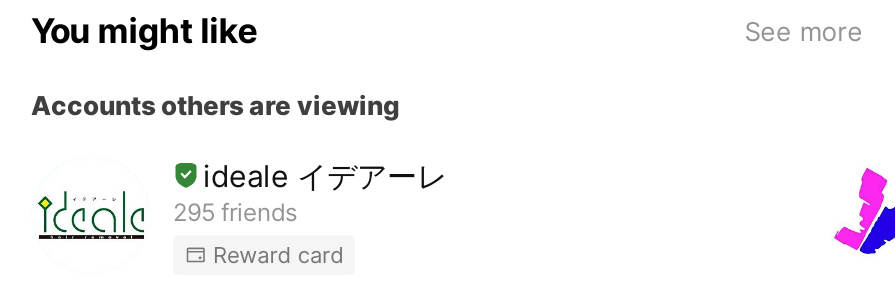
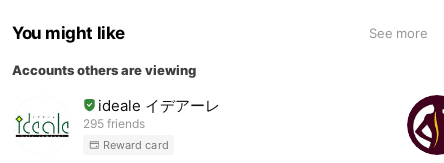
- [image]
+ [image]
